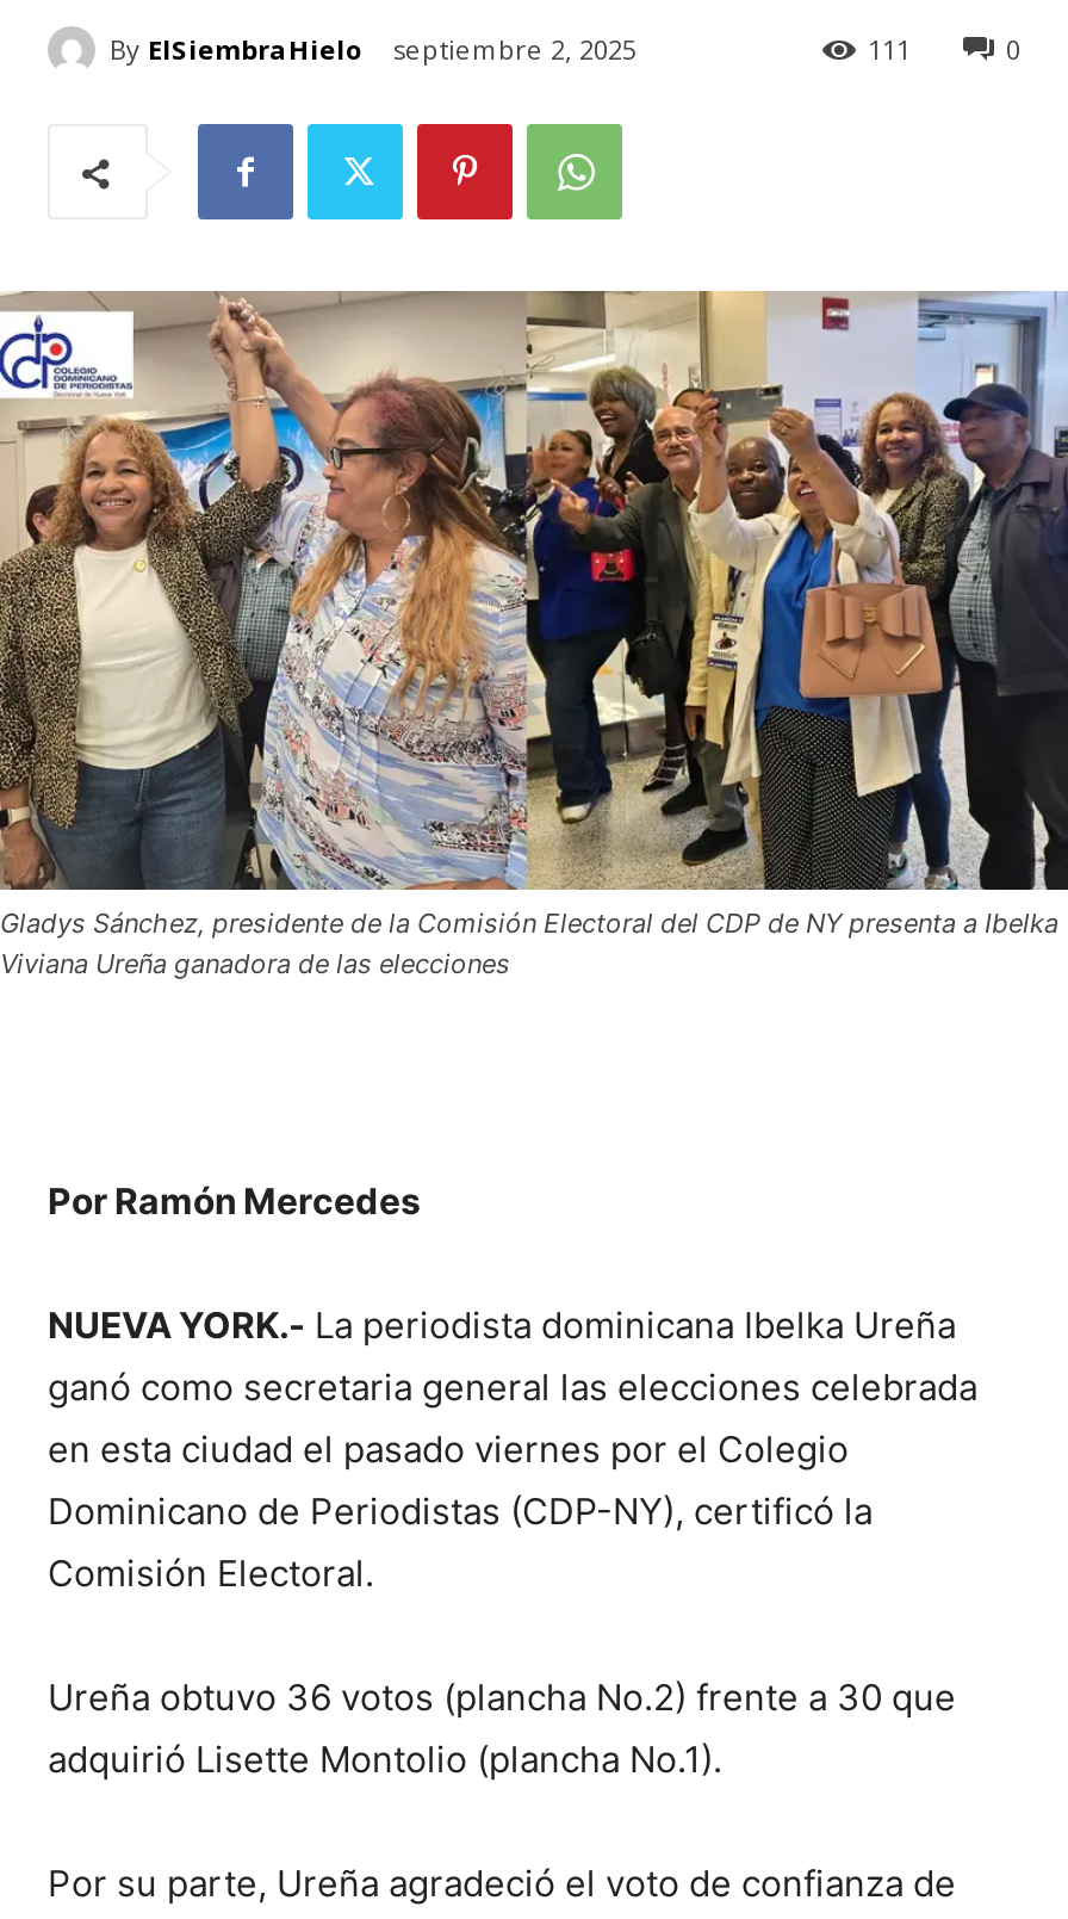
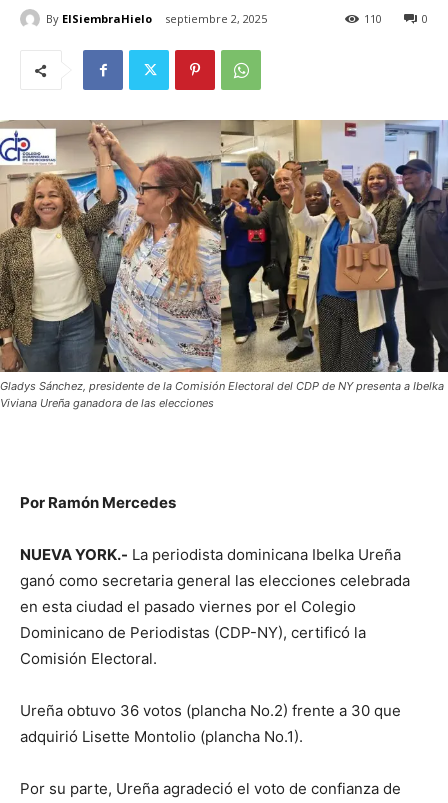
- 111
+ 110
